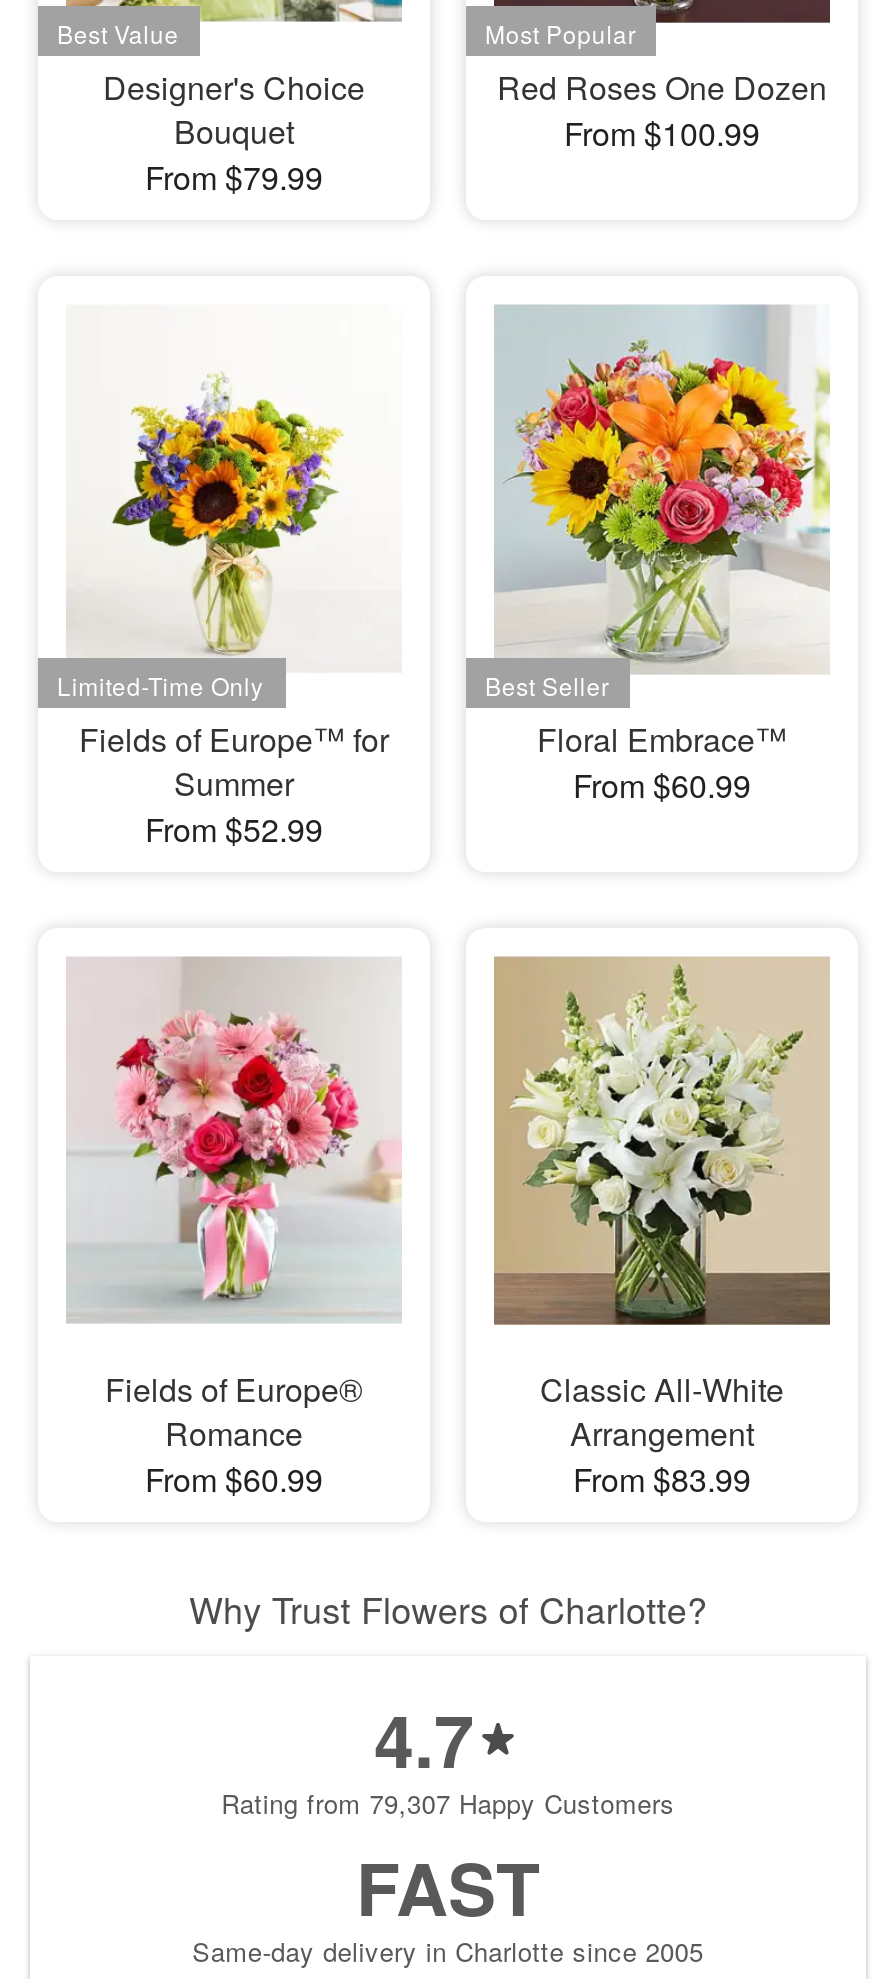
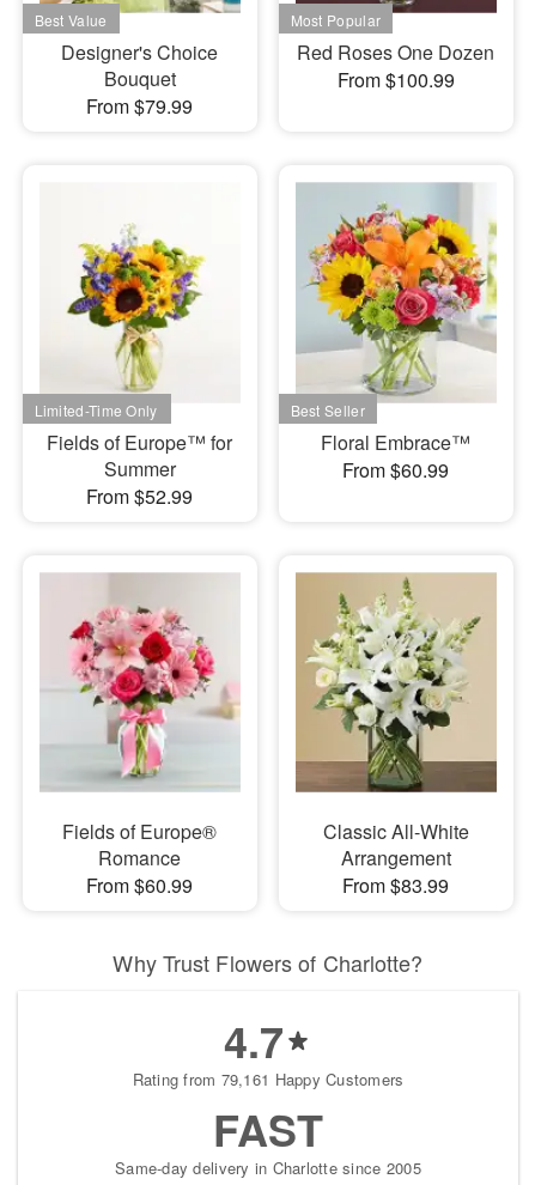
- Rating from 79,307 Happy Customers
+ Rating from 79,161 Happy Customers
